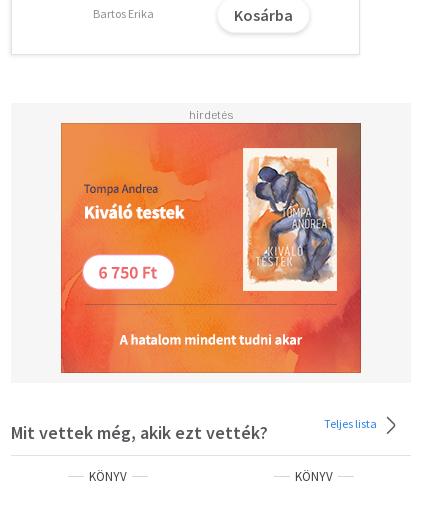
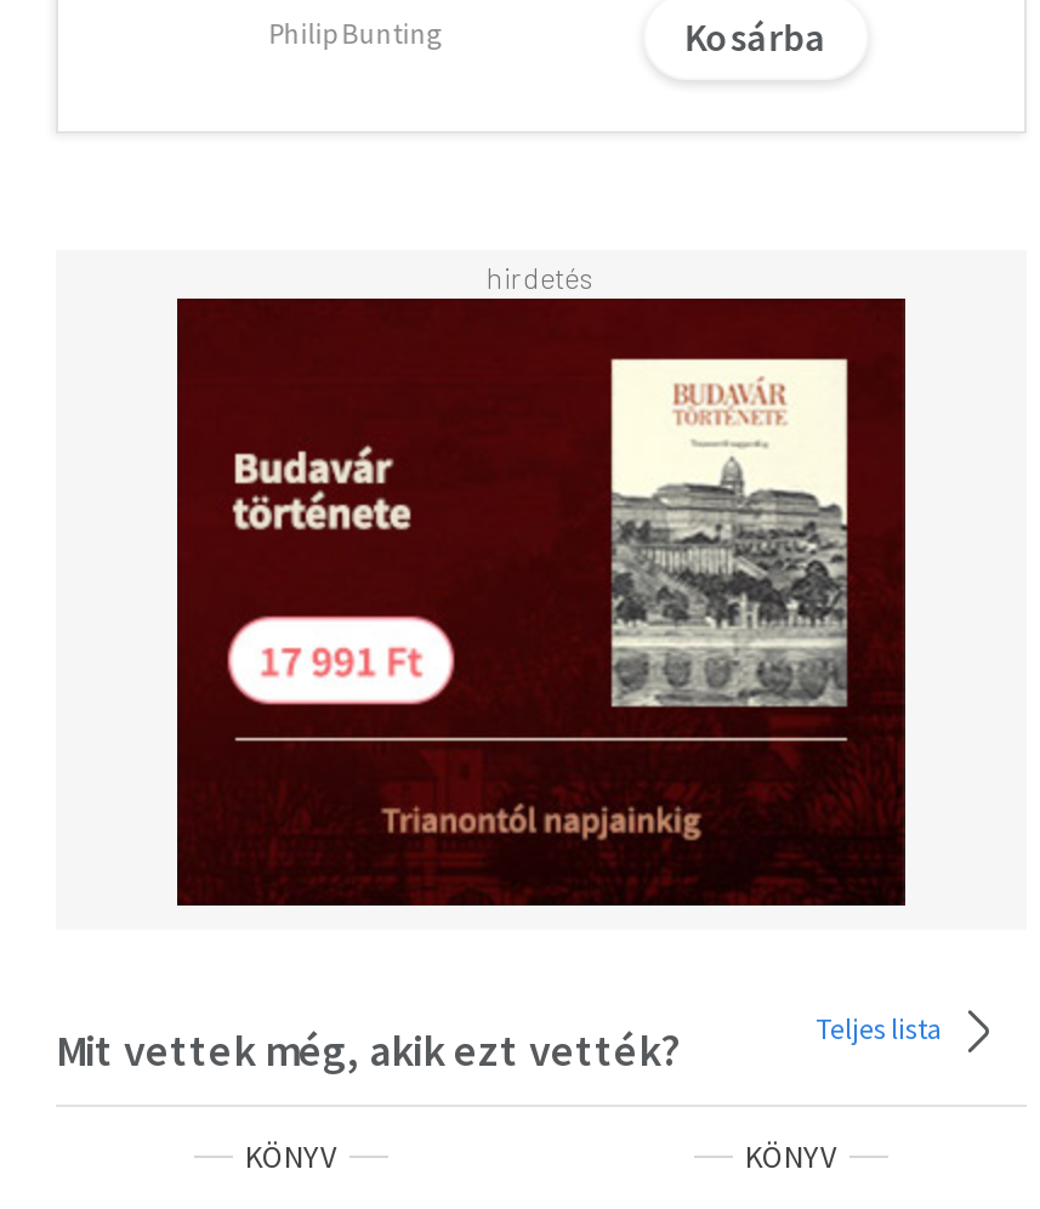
- Bartos Erika
+ Philip Bunting

- [image]
+ [image]
